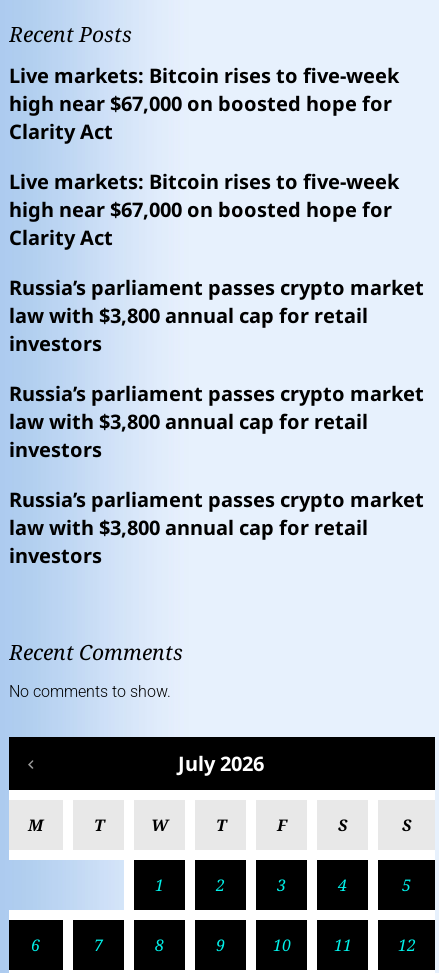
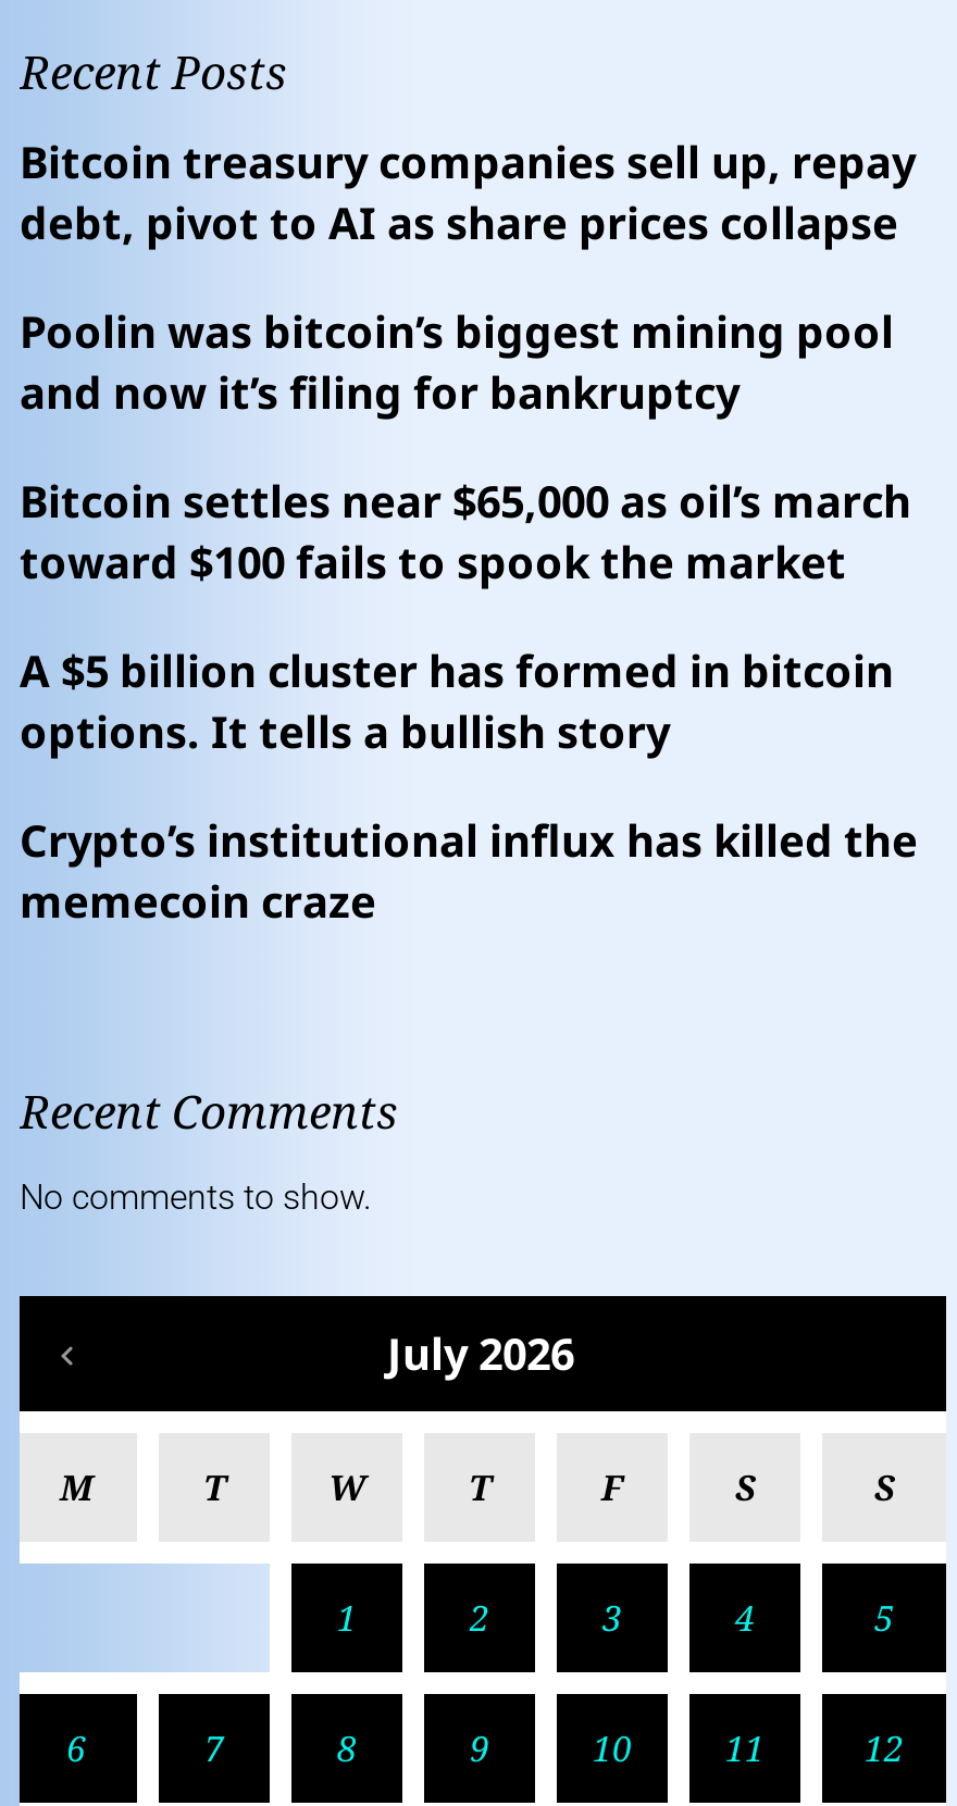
- Live markets: Bitcoin rises to five-week
- high near $67,000 on boosted hope for
- Clarity Act
+ Bitcoin treasury companies sell up, repay
+ debt, pivot to AI as share prices collapse

- Live markets: Bitcoin rises to five-week
- high near $67,000 on boosted hope for
- Clarity Act
+ Poolin was bitcoin’s biggest mining pool
+ and now it’s filing for bankruptcy

- Russia’s parliament passes crypto market
- law with $3,800 annual cap for retail
- investors
+ Bitcoin settles near $65,000 as oil’s march
+ toward $100 fails to spook the market

- Russia’s parliament passes crypto market
- law with $3,800 annual cap for retail
- investors
+ A $5 billion cluster has formed in bitcoin
+ options. It tells a bullish story

- Russia’s parliament passes crypto market
- law with $3,800 annual cap for retail
- investors
+ Crypto’s institutional influx has killed the
+ memecoin craze
